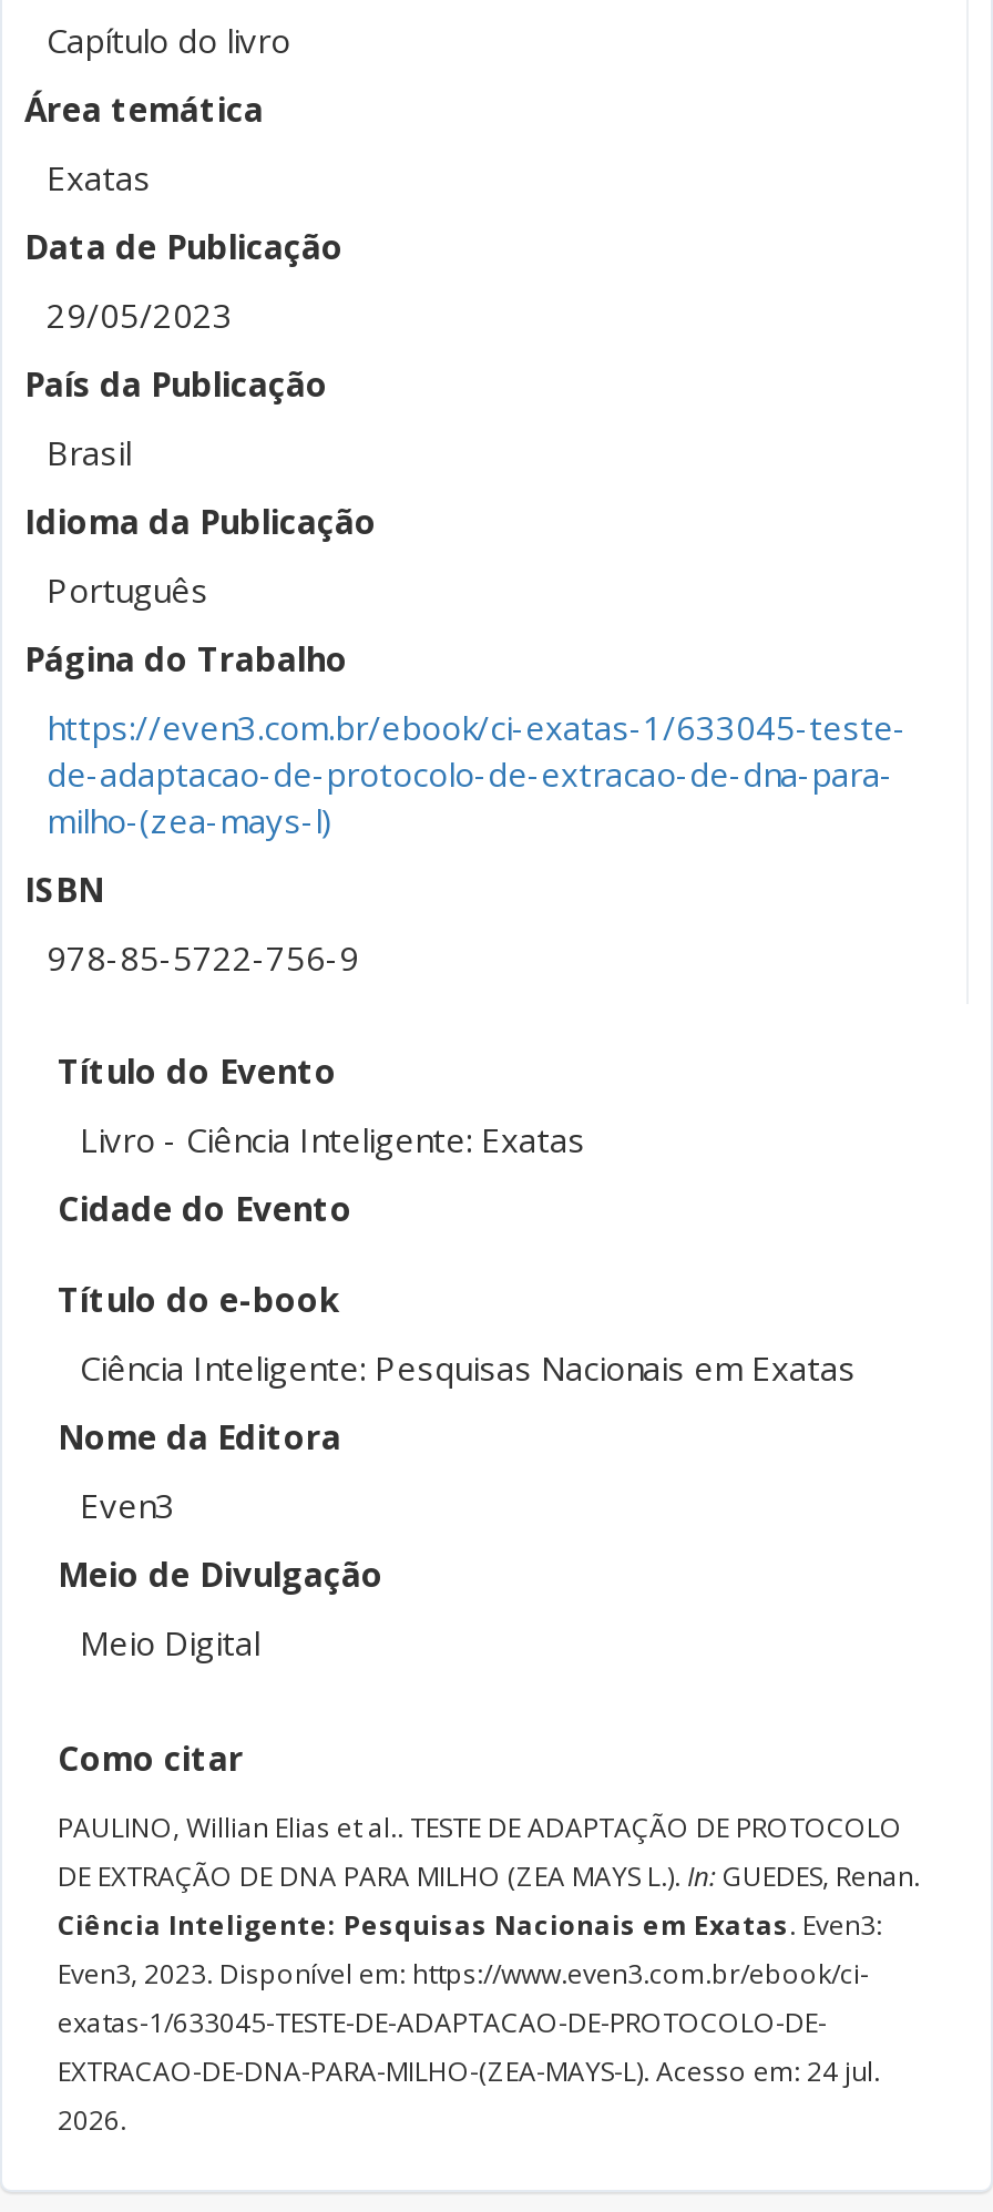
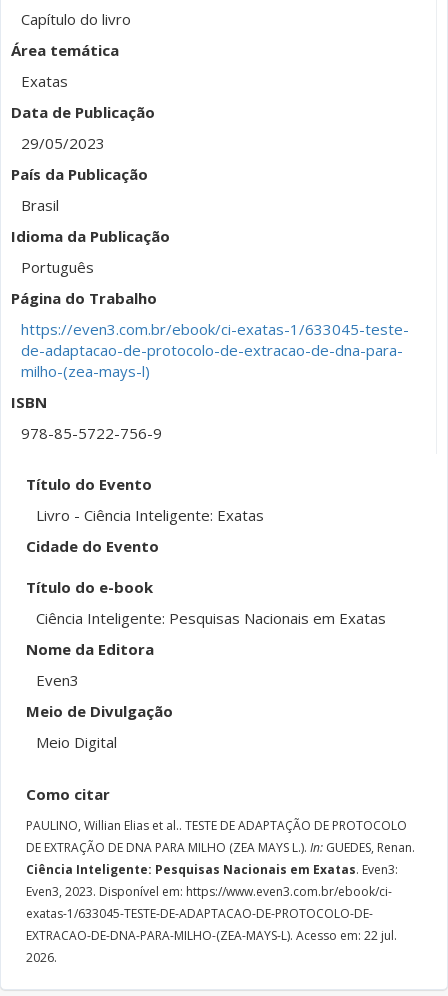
- EXTRACAO-DE-DNA-PARA-MILHO-(ZEA-MAYS-L). Acesso em: 24 jul.
+ EXTRACAO-DE-DNA-PARA-MILHO-(ZEA-MAYS-L). Acesso em: 22 jul.
